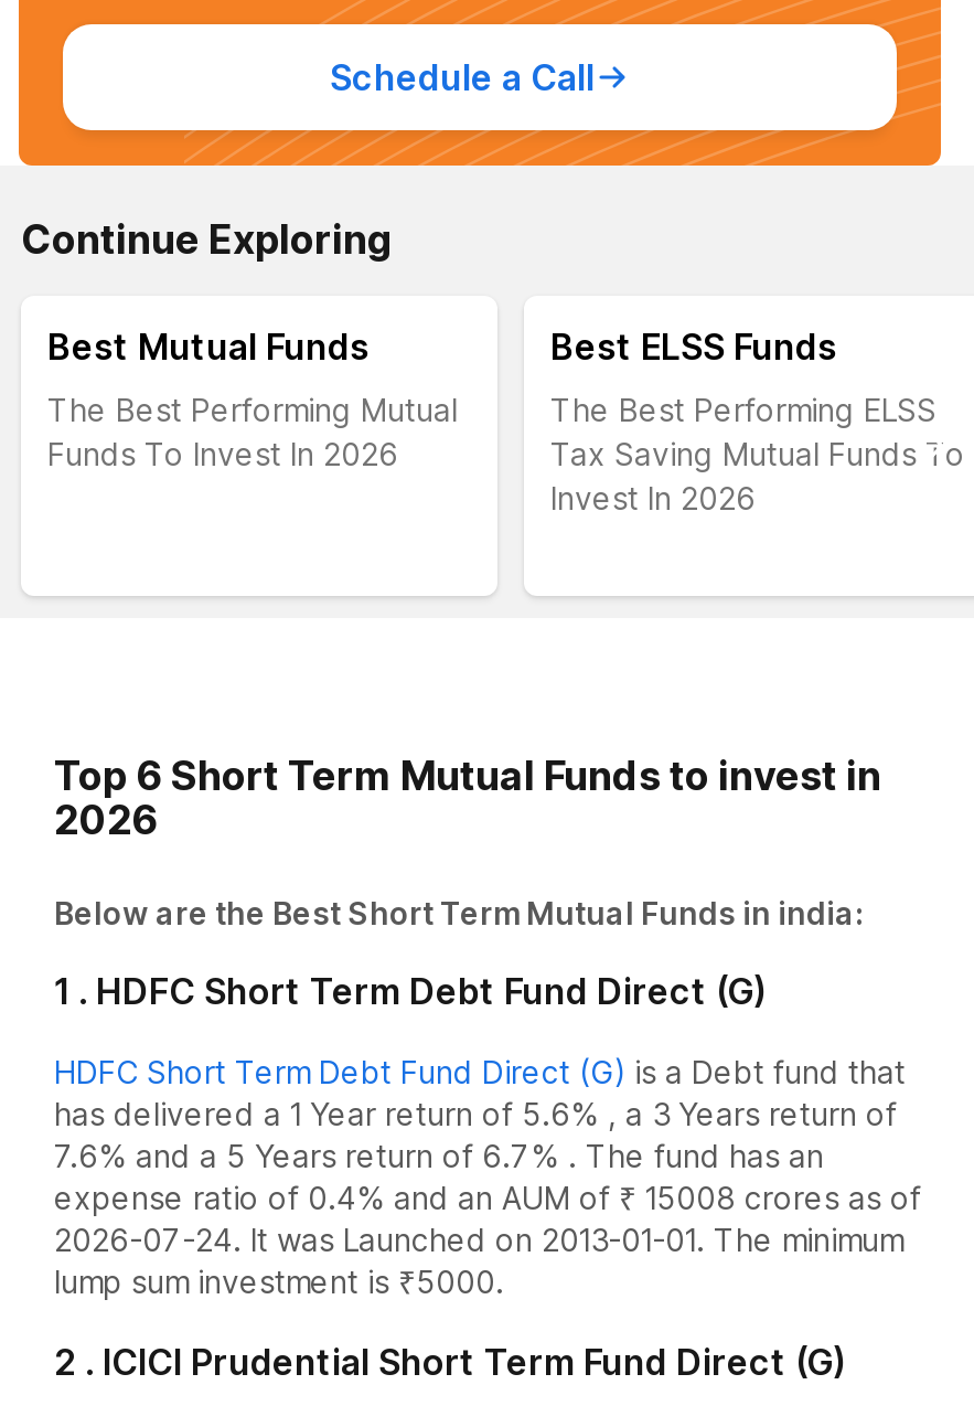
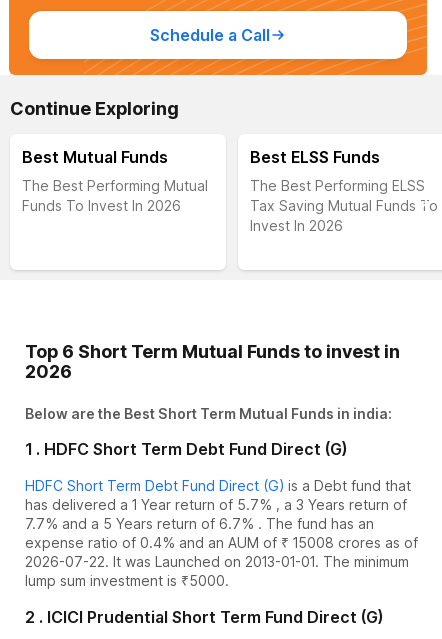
- has delivered a 1 Year return of 5.6% , a 3 Years return of
+ has delivered a 1 Year return of 5.7% , a 3 Years return of

- 7.6% and a 5 Years return of 6.7% . The fund has an
+ 7.7% and a 5 Years return of 6.7% . The fund has an

- 2026-07-24. It was Launched on 2013-01-01. The minimum
+ 2026-07-22. It was Launched on 2013-01-01. The minimum
